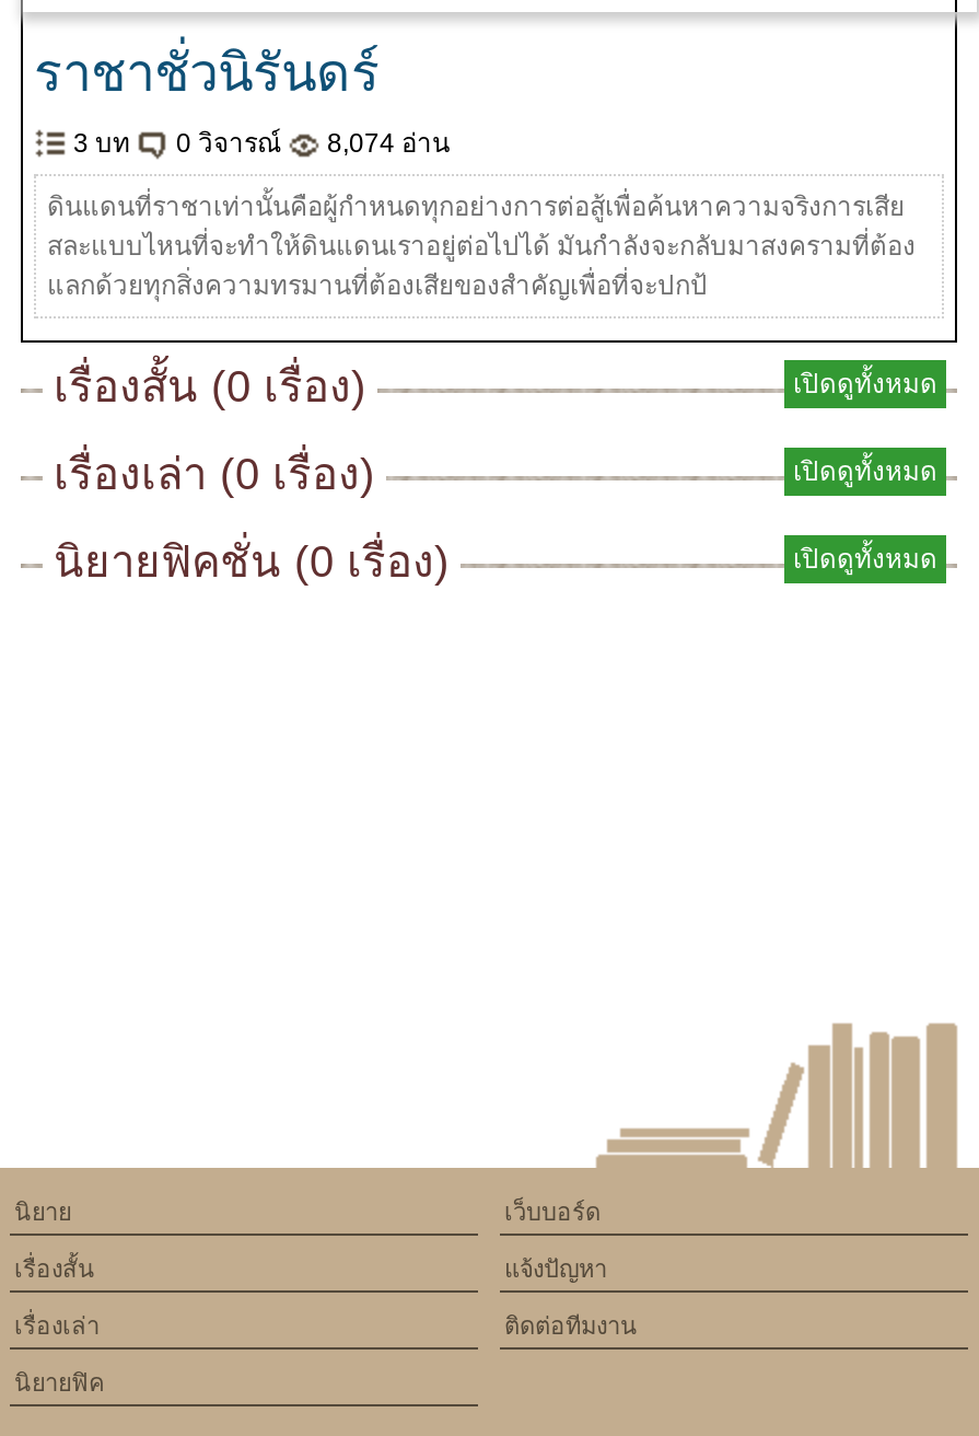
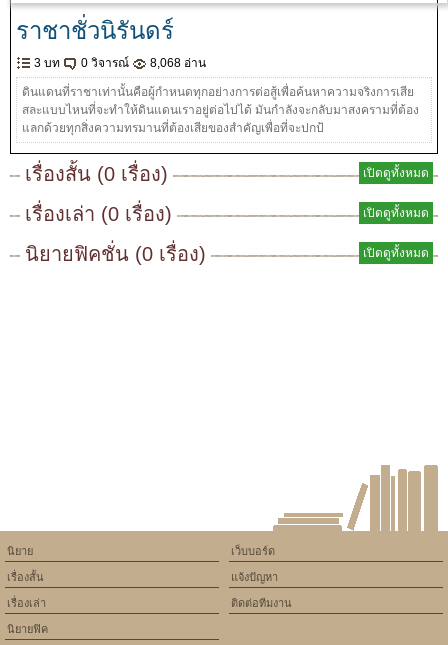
- 3 บท 0 วิจารณ์ 8,074 อ่าน
+ 3 บท 0 วิจารณ์ 8,068 อ่าน
